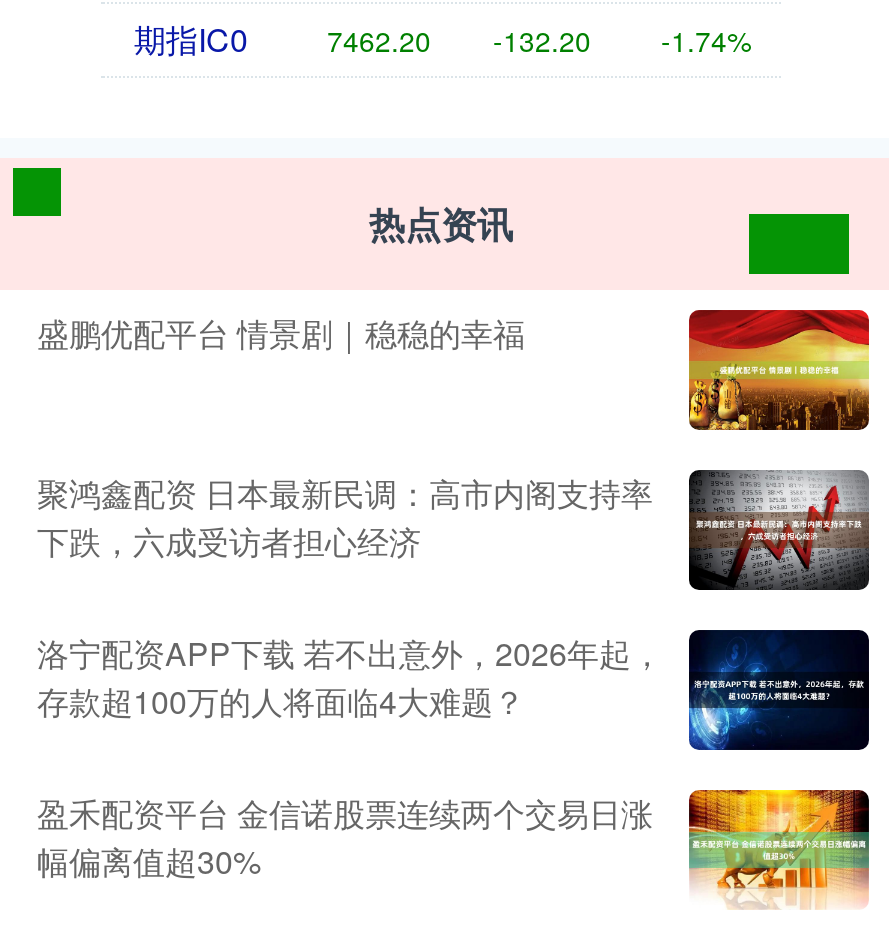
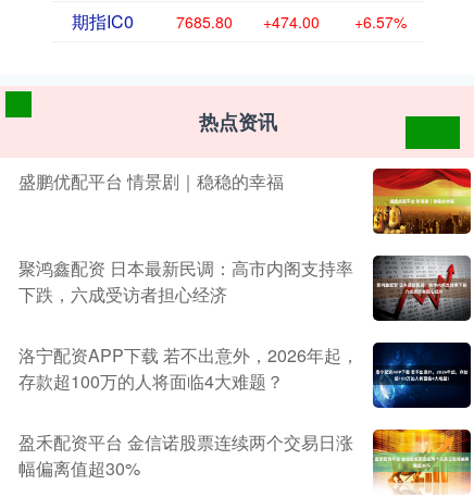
- 7462.20
+ 7685.80

- -132.20
+ +474.00

- -1.74%
+ +6.57%
